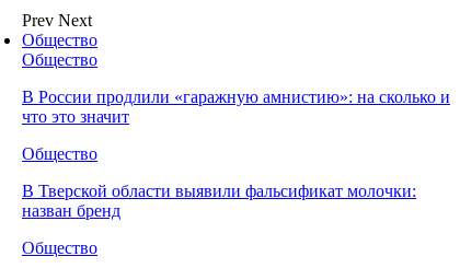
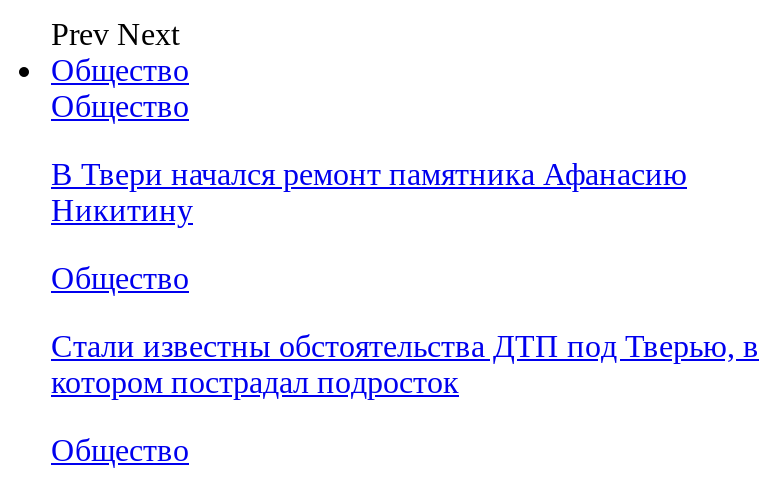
- В России продлили «гаражную амнистию»: на сколько и
- что это значит
+ В Твери начался ремонт памятника Афанасию
+ Никитину

- В Тверской области выявили фальсификат молочки:
- назван бренд
+ Стали известны обстоятельства ДТП под Тверью, в
+ котором пострадал подросток
